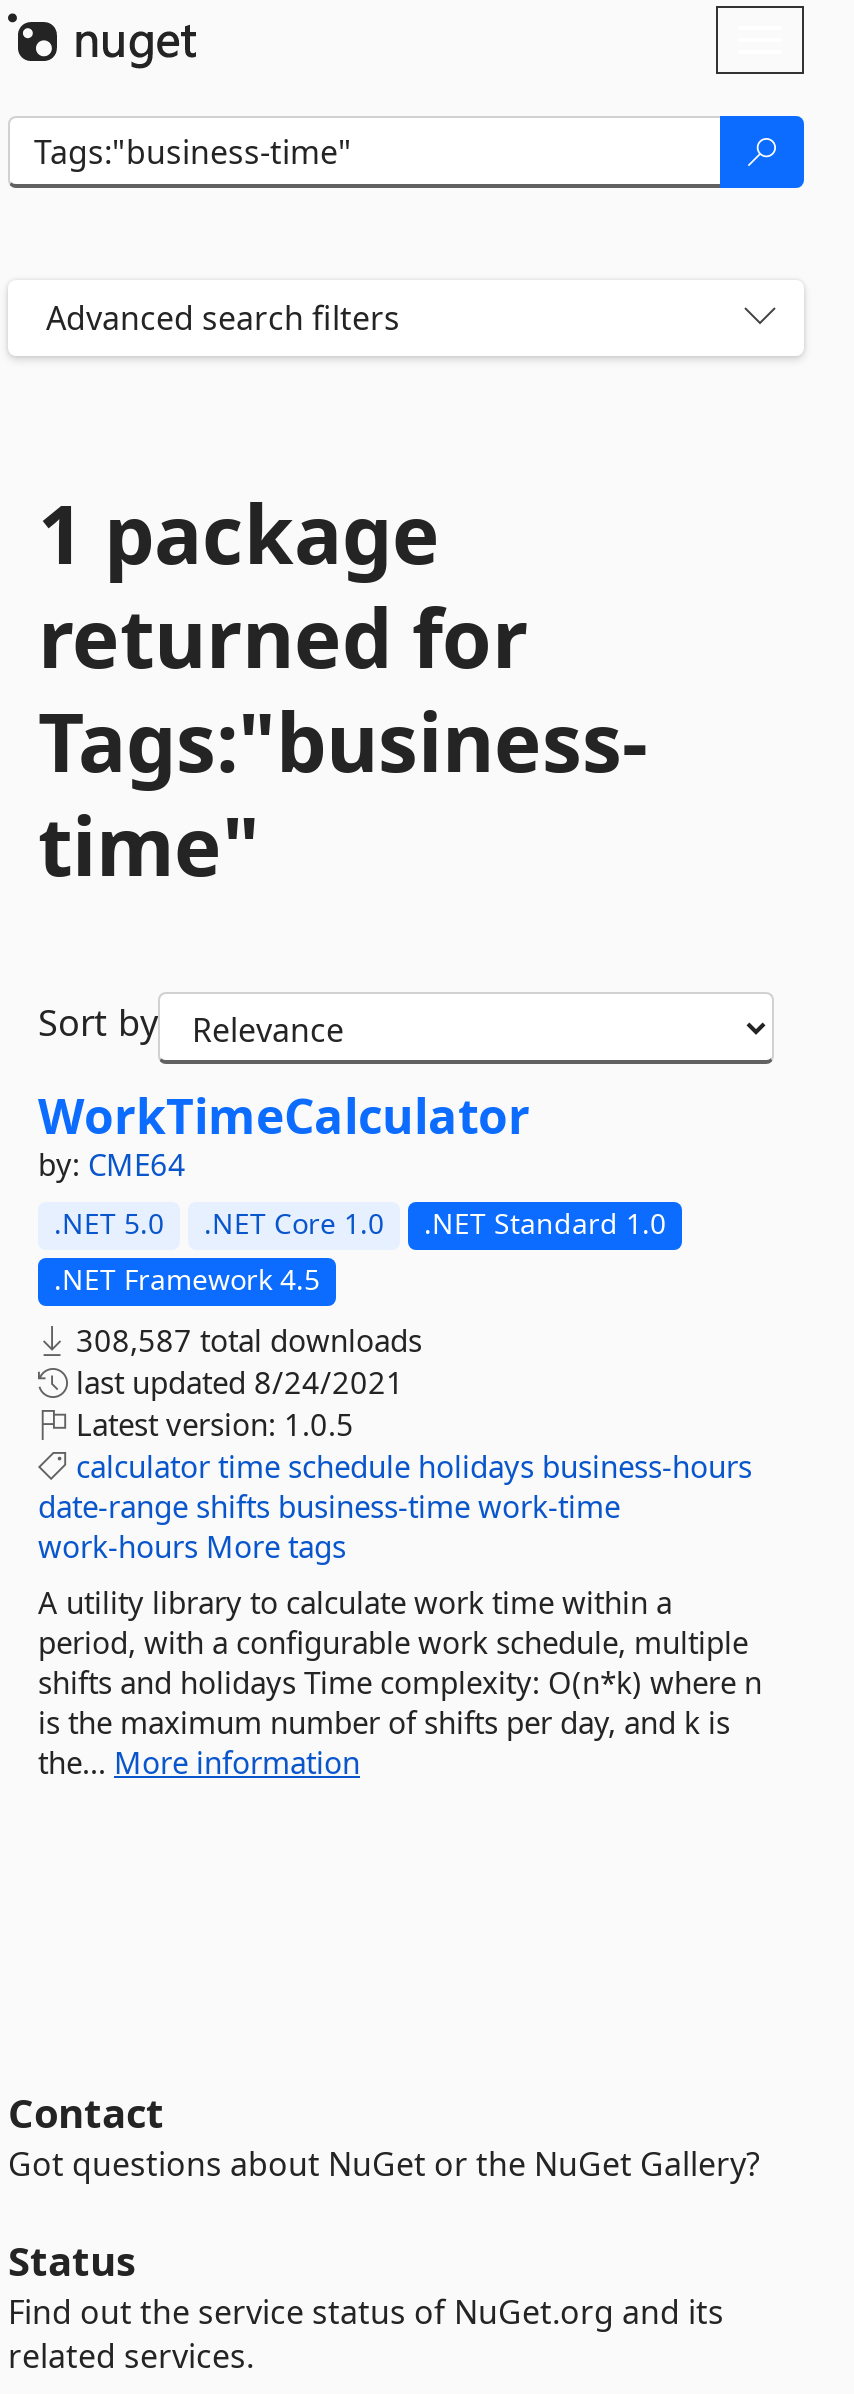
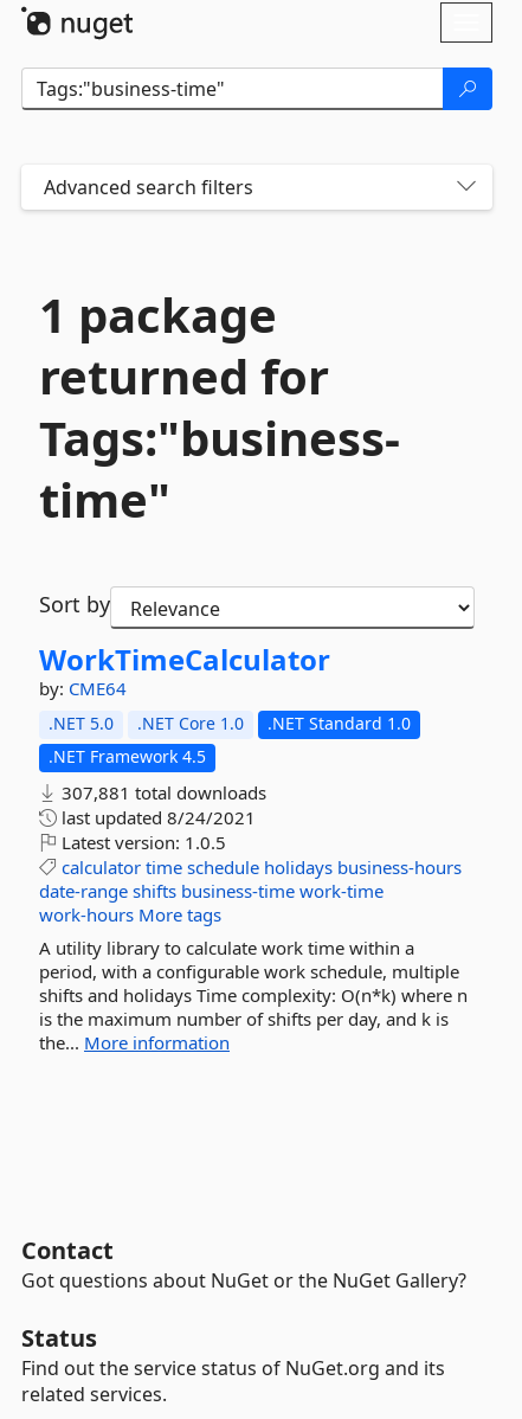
- 308,587 total downloads
+ 307,881 total downloads
